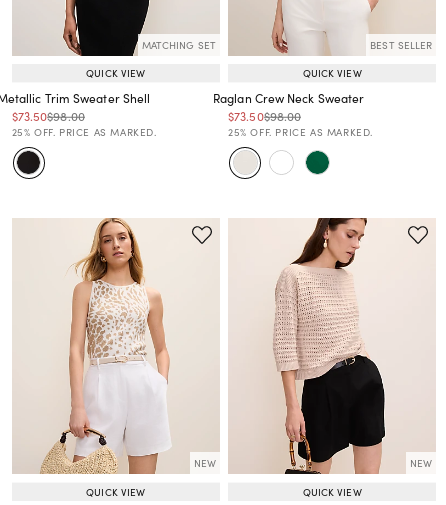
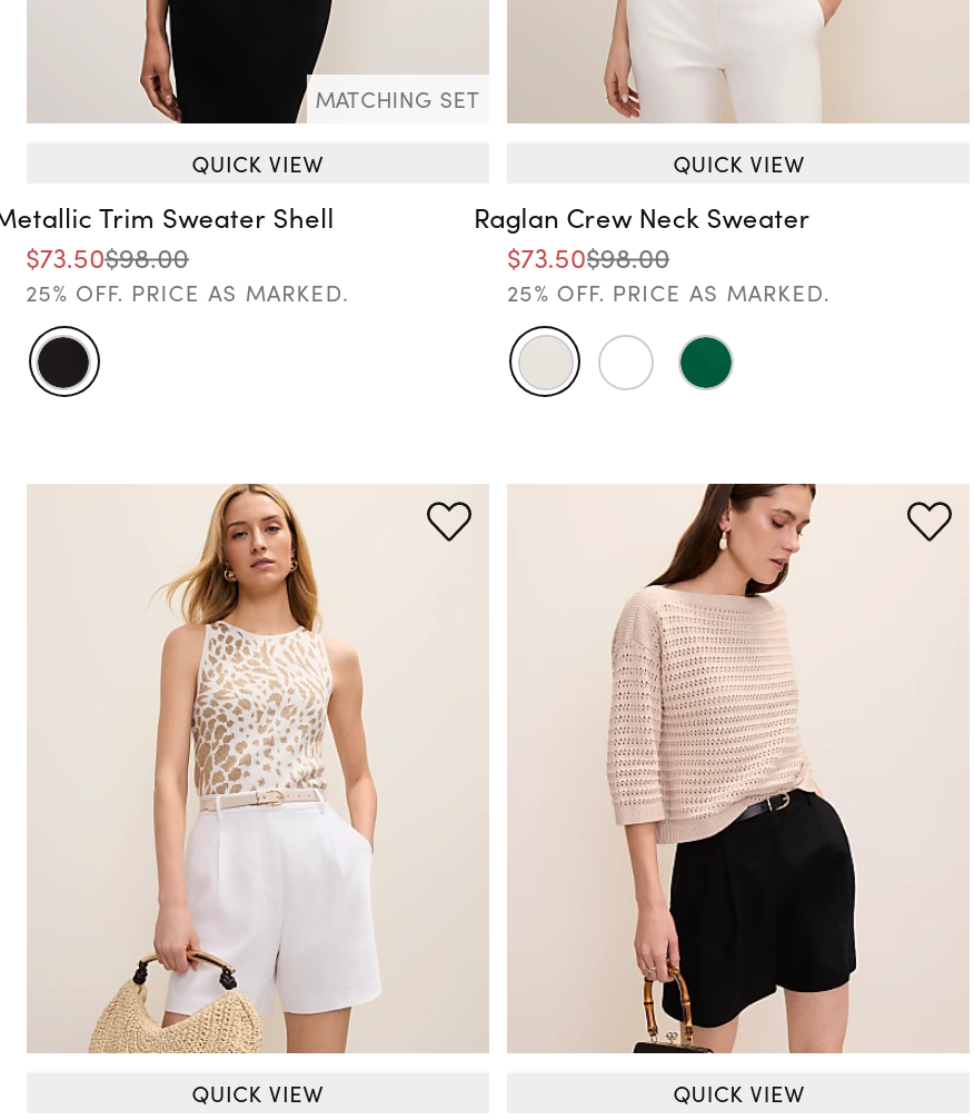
- BEST SELLER

- NEW

- NEW
